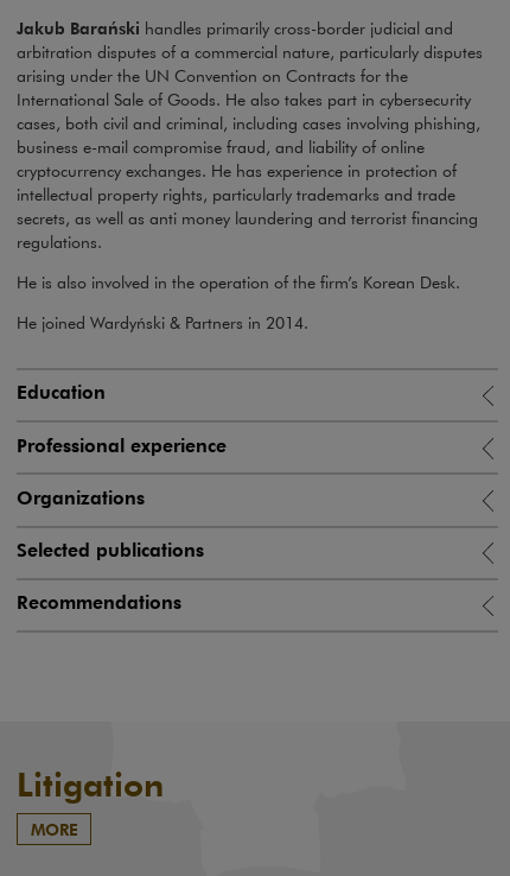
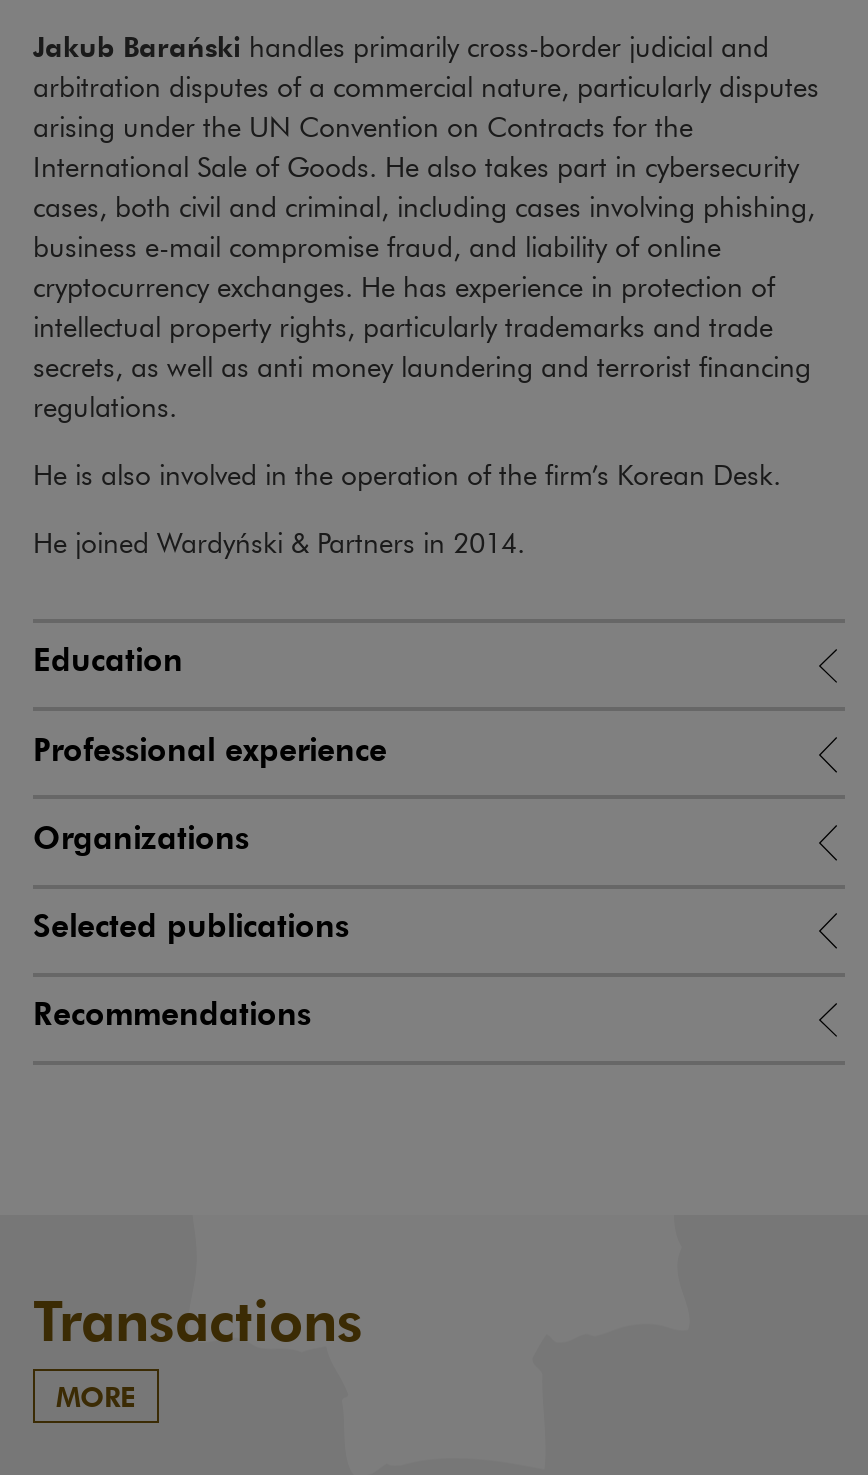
- Litigation
+ Transactions
